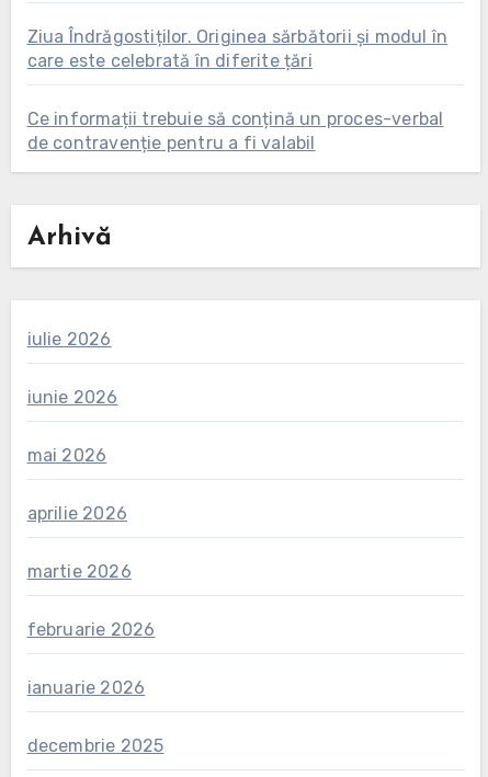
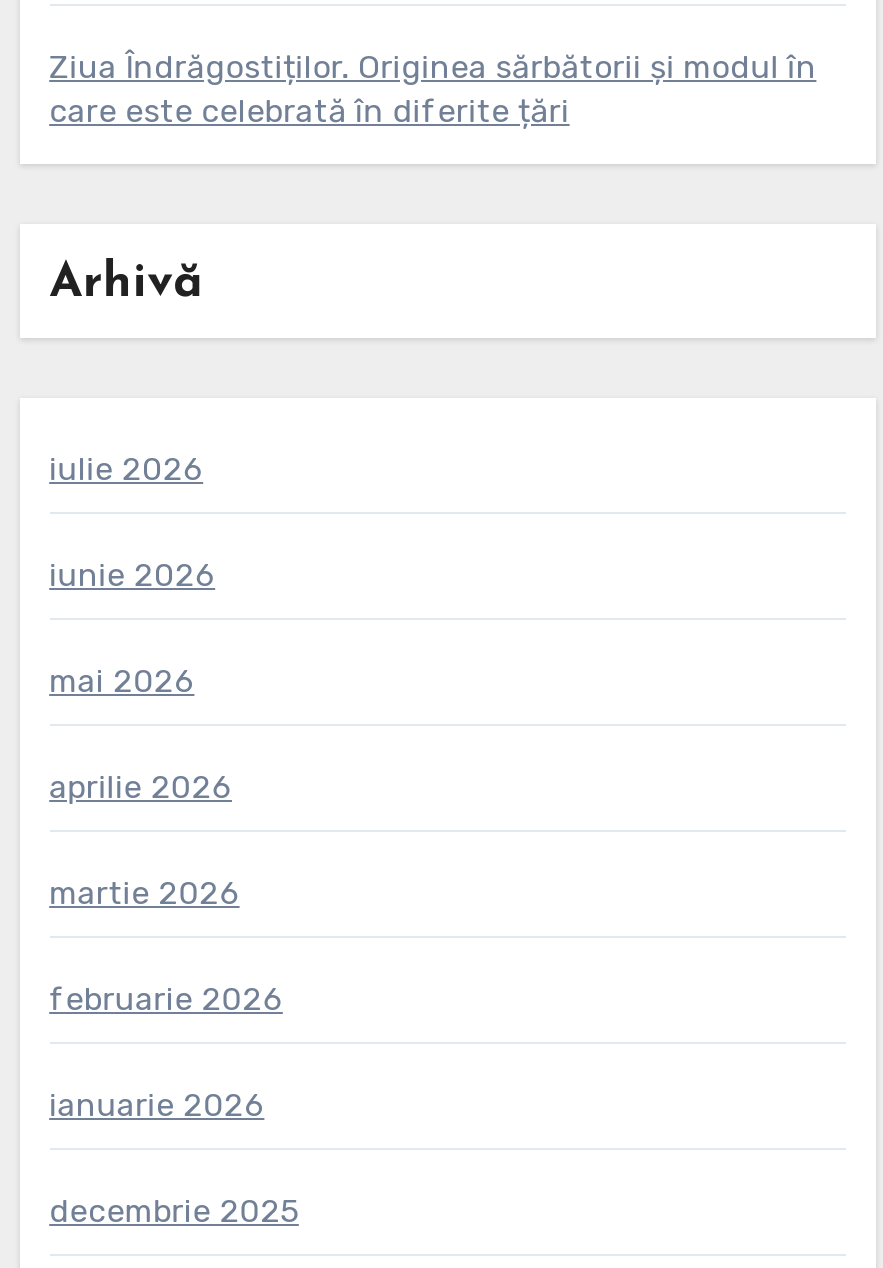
- Ce informații trebuie să conțină un proces-verbal
- de contravenție pentru a fi valabil
